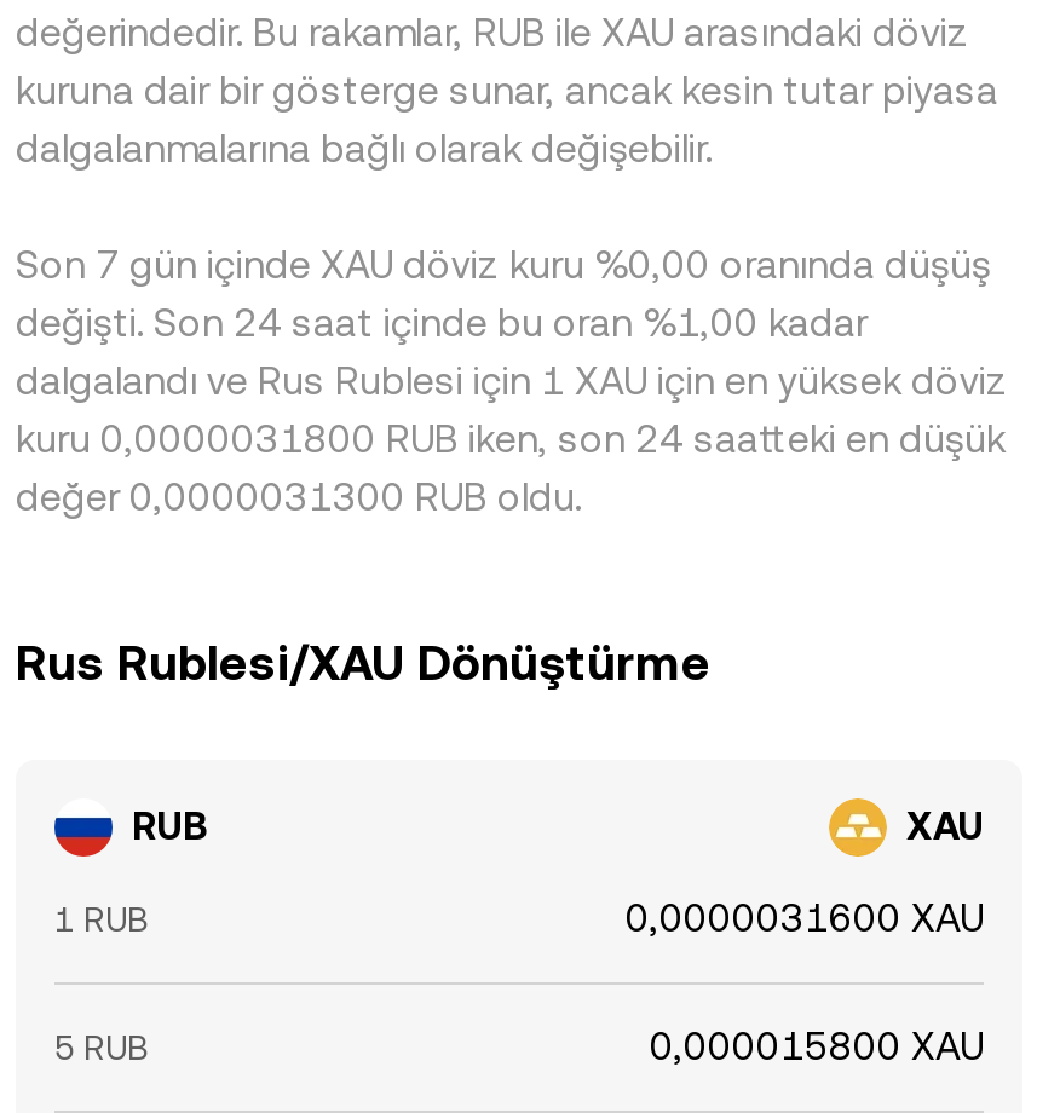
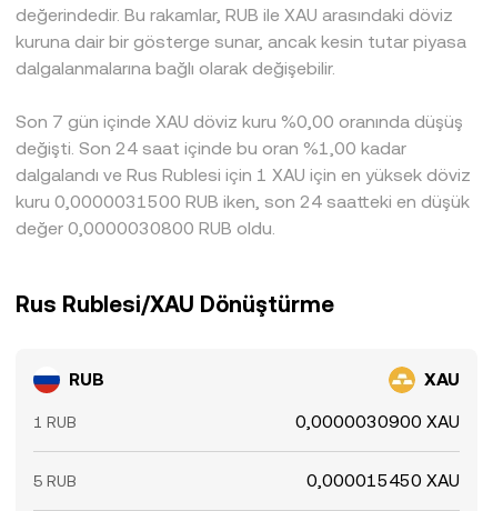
- kuru 0,0000031800 RUB iken, son 24 saatteki en düşük
+ kuru 0,0000031500 RUB iken, son 24 saatteki en düşük

- değer 0,0000031300 RUB oldu.
+ değer 0,0000030800 RUB oldu.

- 0,0000031600 XAU
+ 0,0000030900 XAU

- 0,000015800 XAU
+ 0,000015450 XAU
